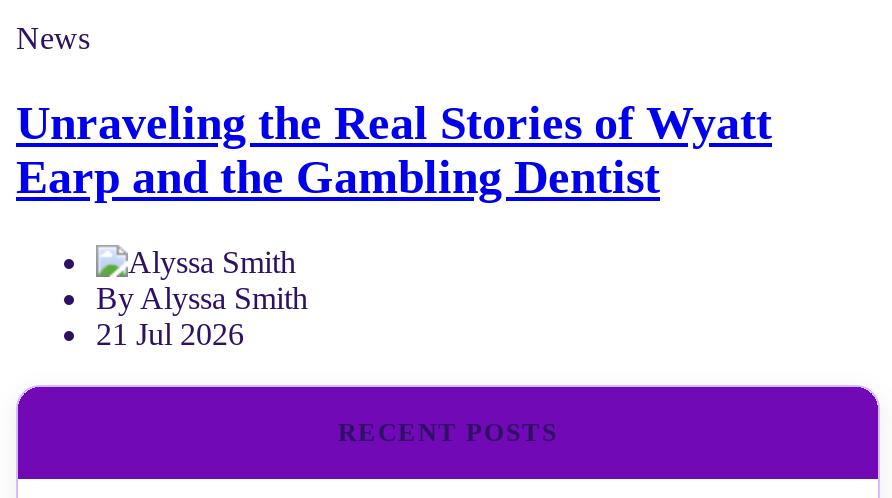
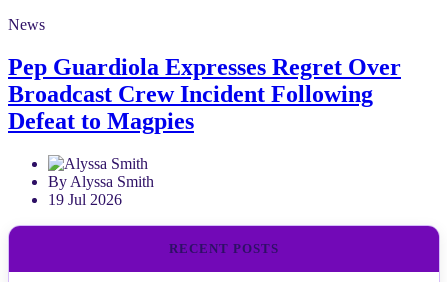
- Unraveling the Real Stories of Wyatt
- Earp and the Gambling Dentist
+ Pep Guardiola Expresses Regret Over
+ Broadcast Crew Incident Following
+ Defeat to Magpies

- 21 Jul 2026
+ 19 Jul 2026
